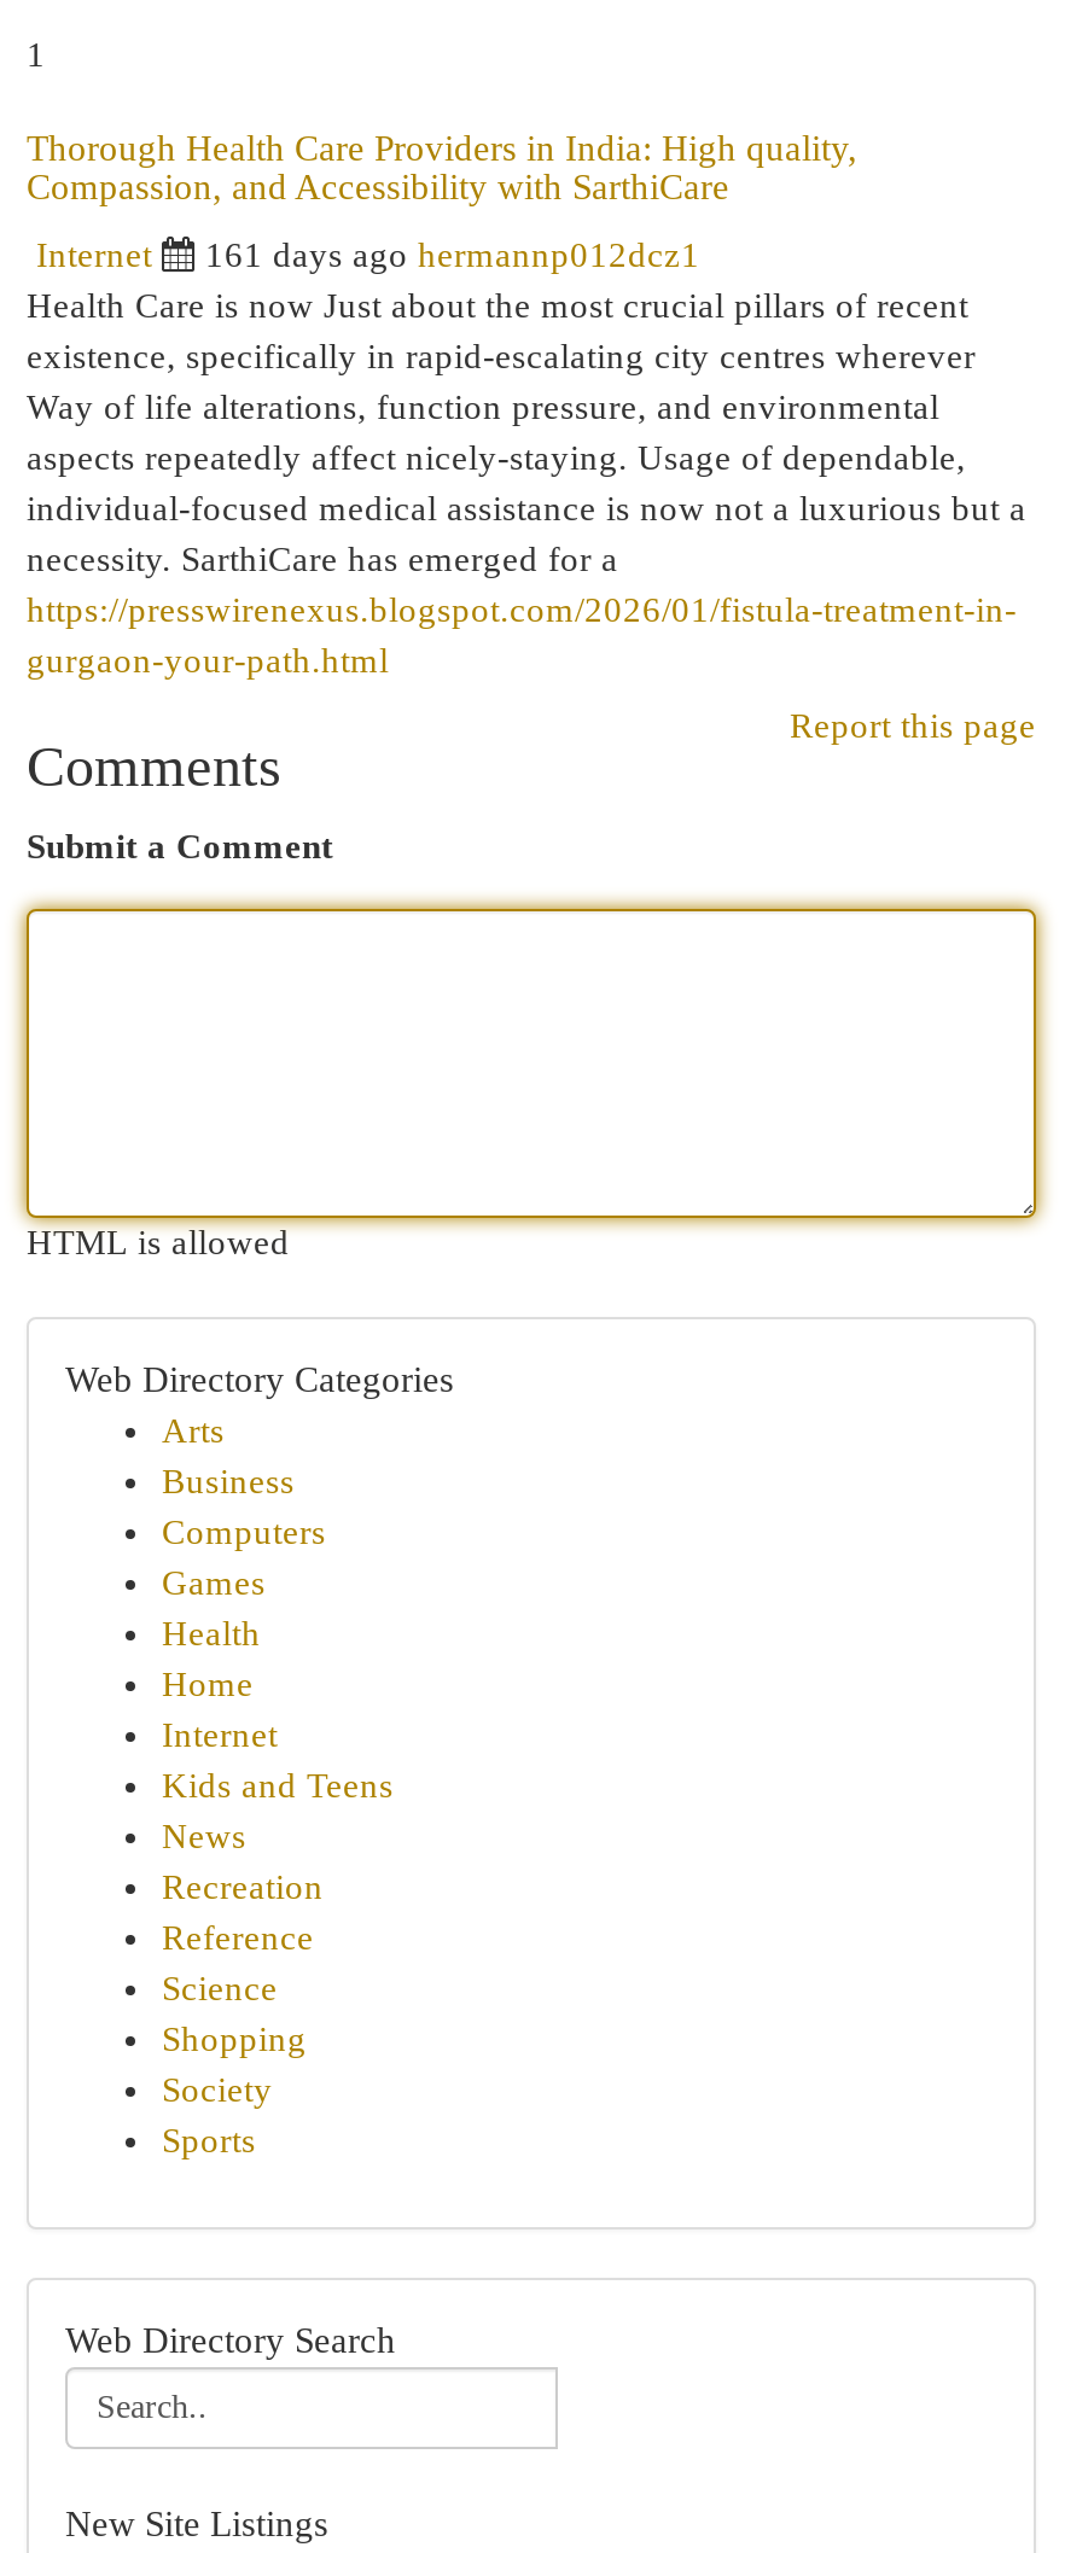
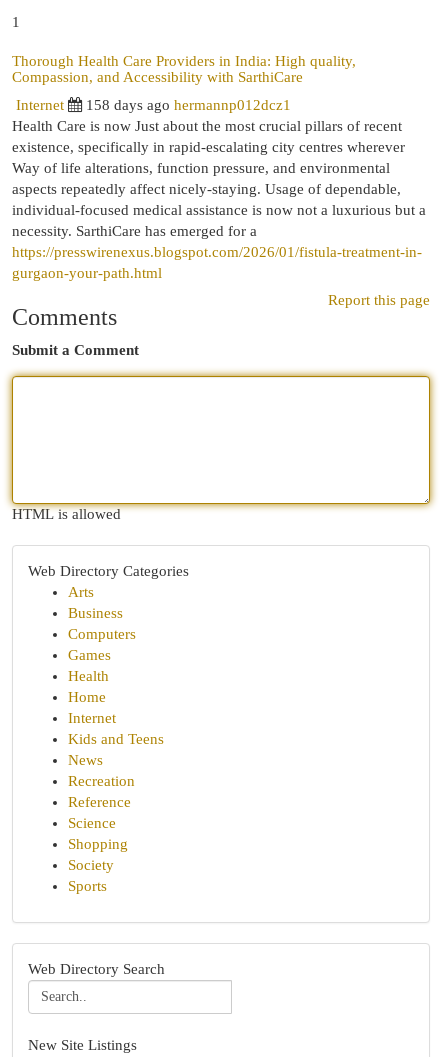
- 161 days ago hermannp012dcz1
+ 158 days ago hermannp012dcz1
